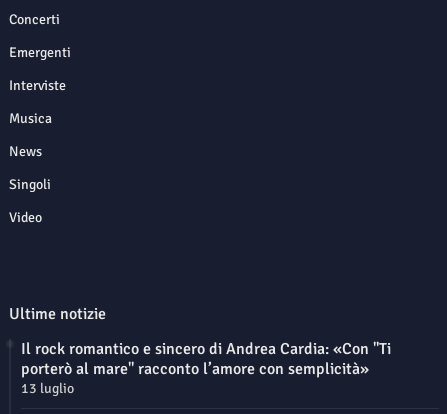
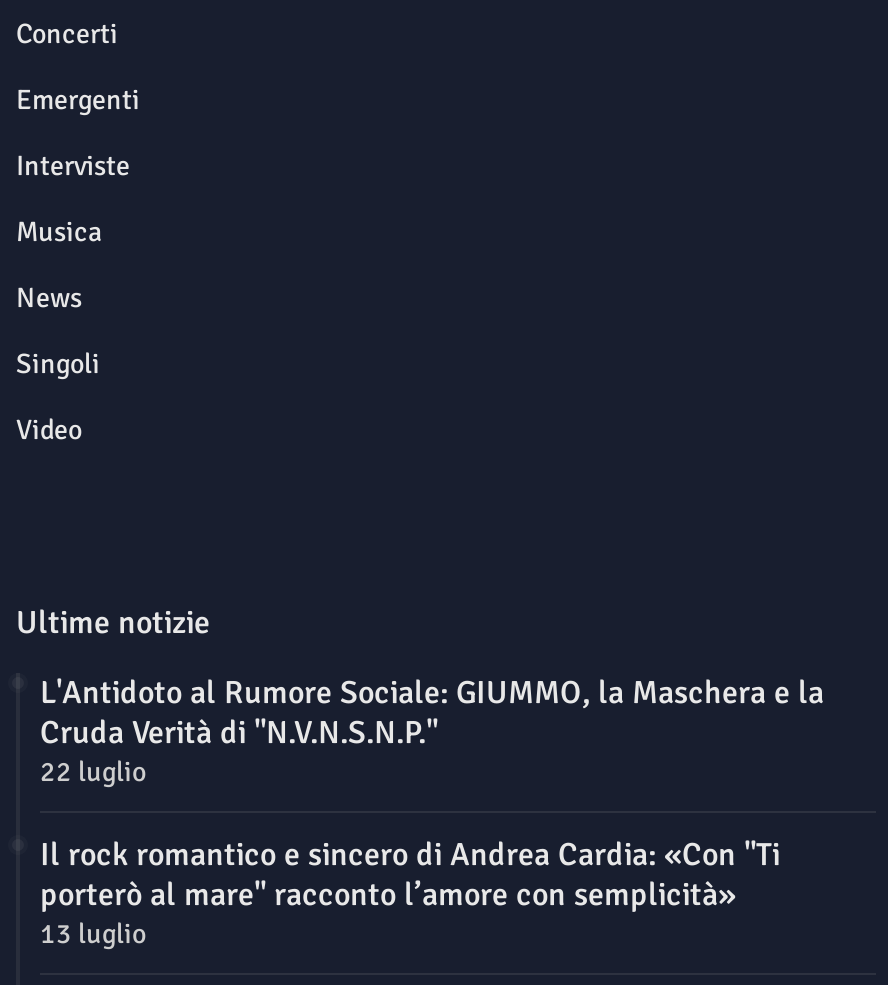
+ L'Antidoto al Rumore Sociale: GIUMMO, la Maschera e la
+ Cruda Verità di "N.V.N.S.N.P."
+ 22 luglio
